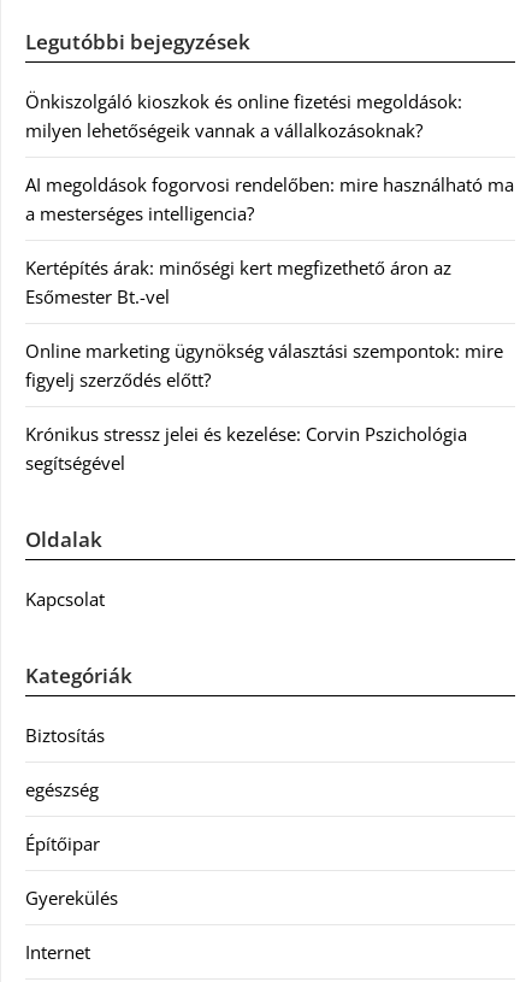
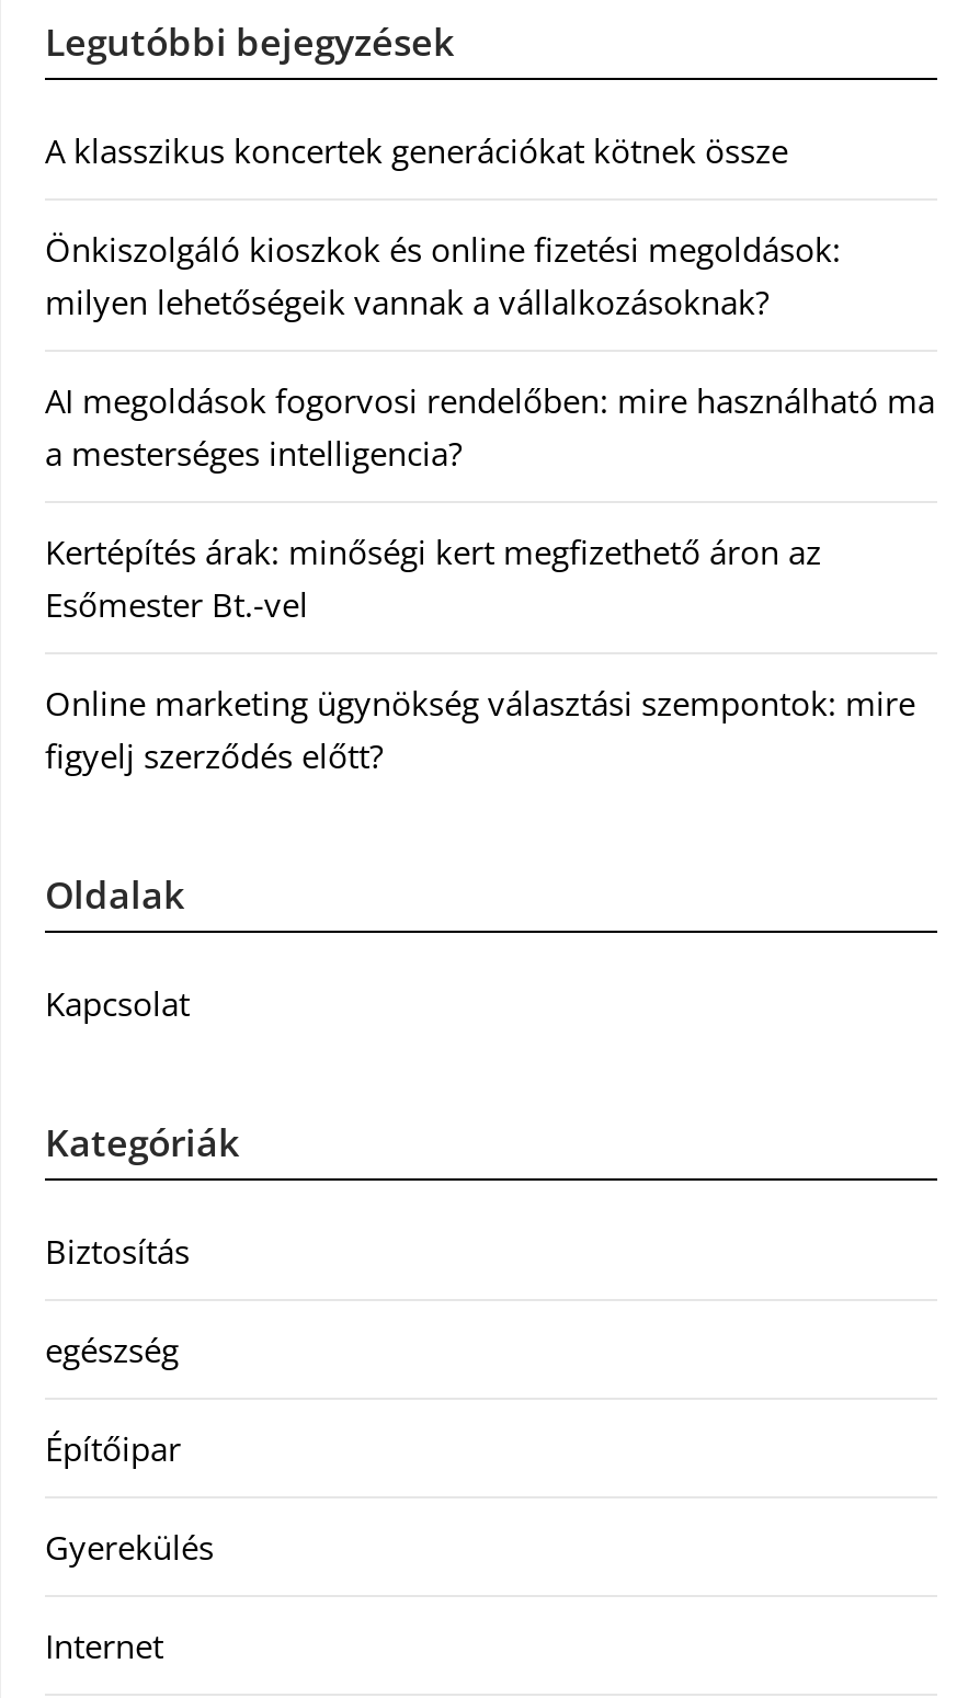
+ A klasszikus koncertek generációkat kötnek össze

moved down: Önkiszolgáló kioszkok és online fizetési megoldások: | milyen lehetőségeik vannak a vállalkozásoknak? | AI megoldások fogorvosi rendelőben: mire használható ma | a mesterséges intelligencia? | Kertépítés árak: minőségi kert megfizethető áron az | Esőmester Bt.-vel | Online marketing ügynökség választási szempontok: mire | figyelj szerződés előtt?

- Krónikus stressz jelei és kezelése: Corvin Pszichológia
- segítségével
